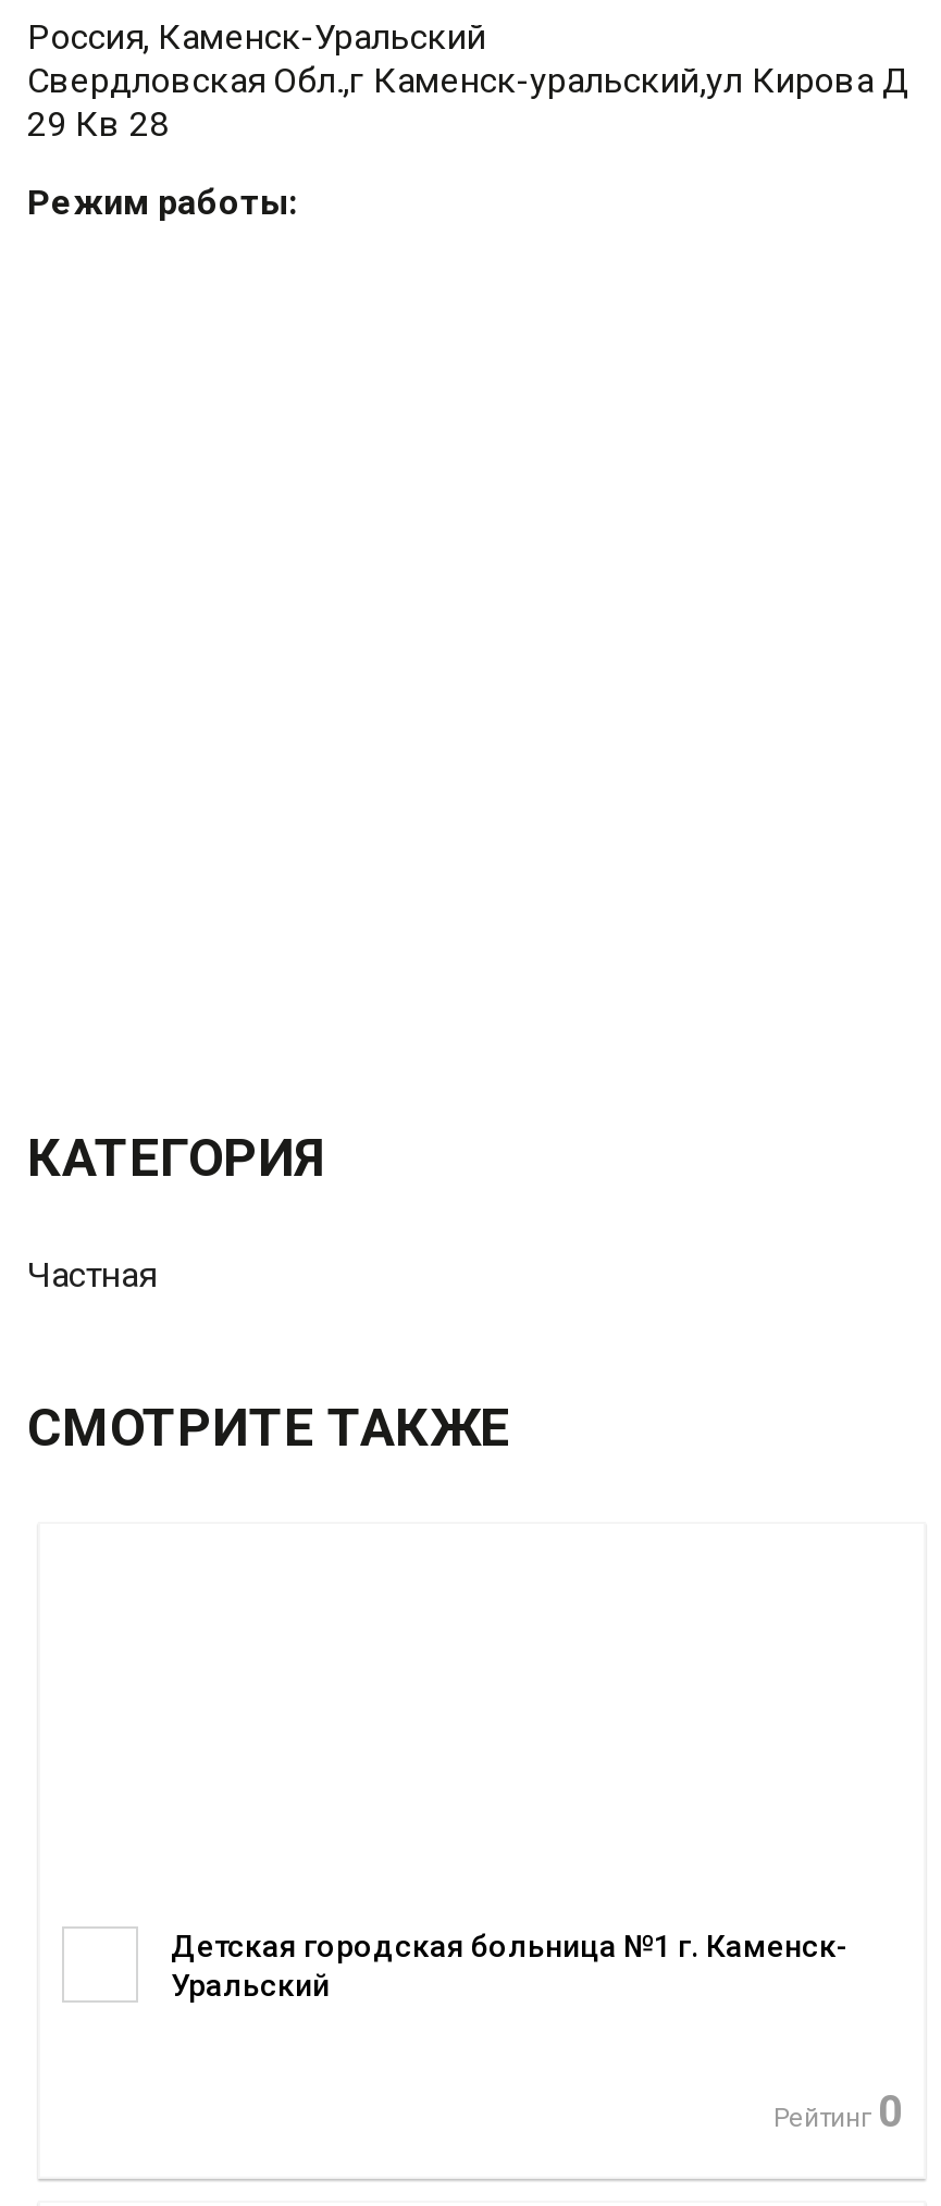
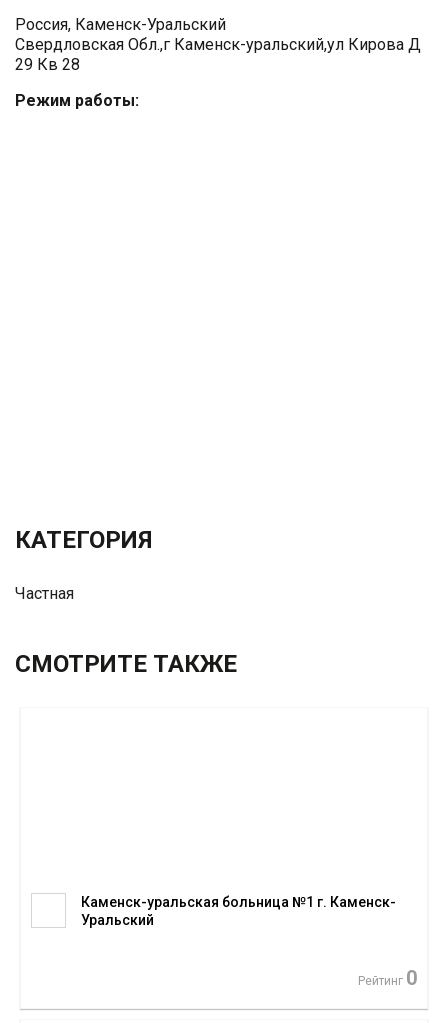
- Детская городская больница №1 г. Каменск-
+ Каменск-уральская больница №1 г. Каменск-
